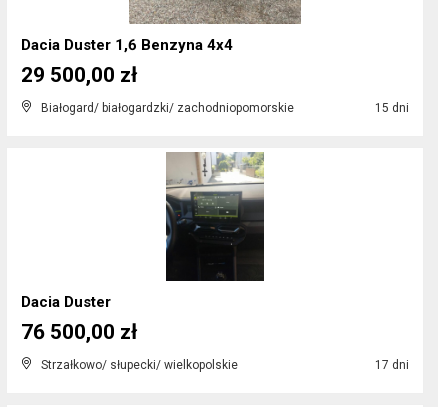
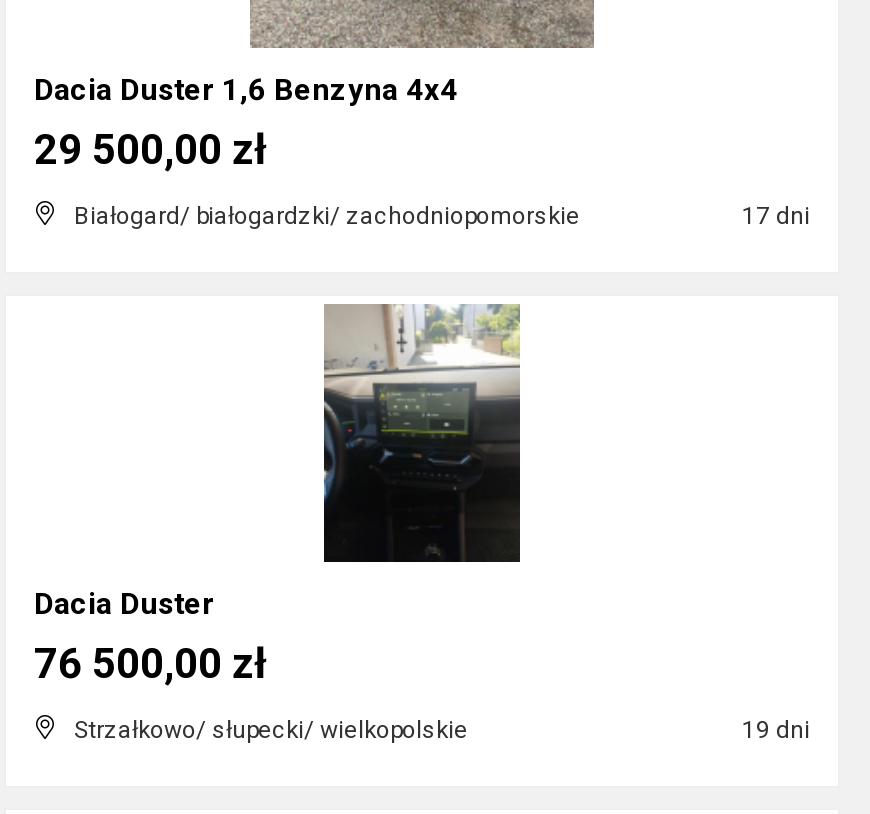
- 15 dni
+ 17 dni

- 17 dni
+ 19 dni
